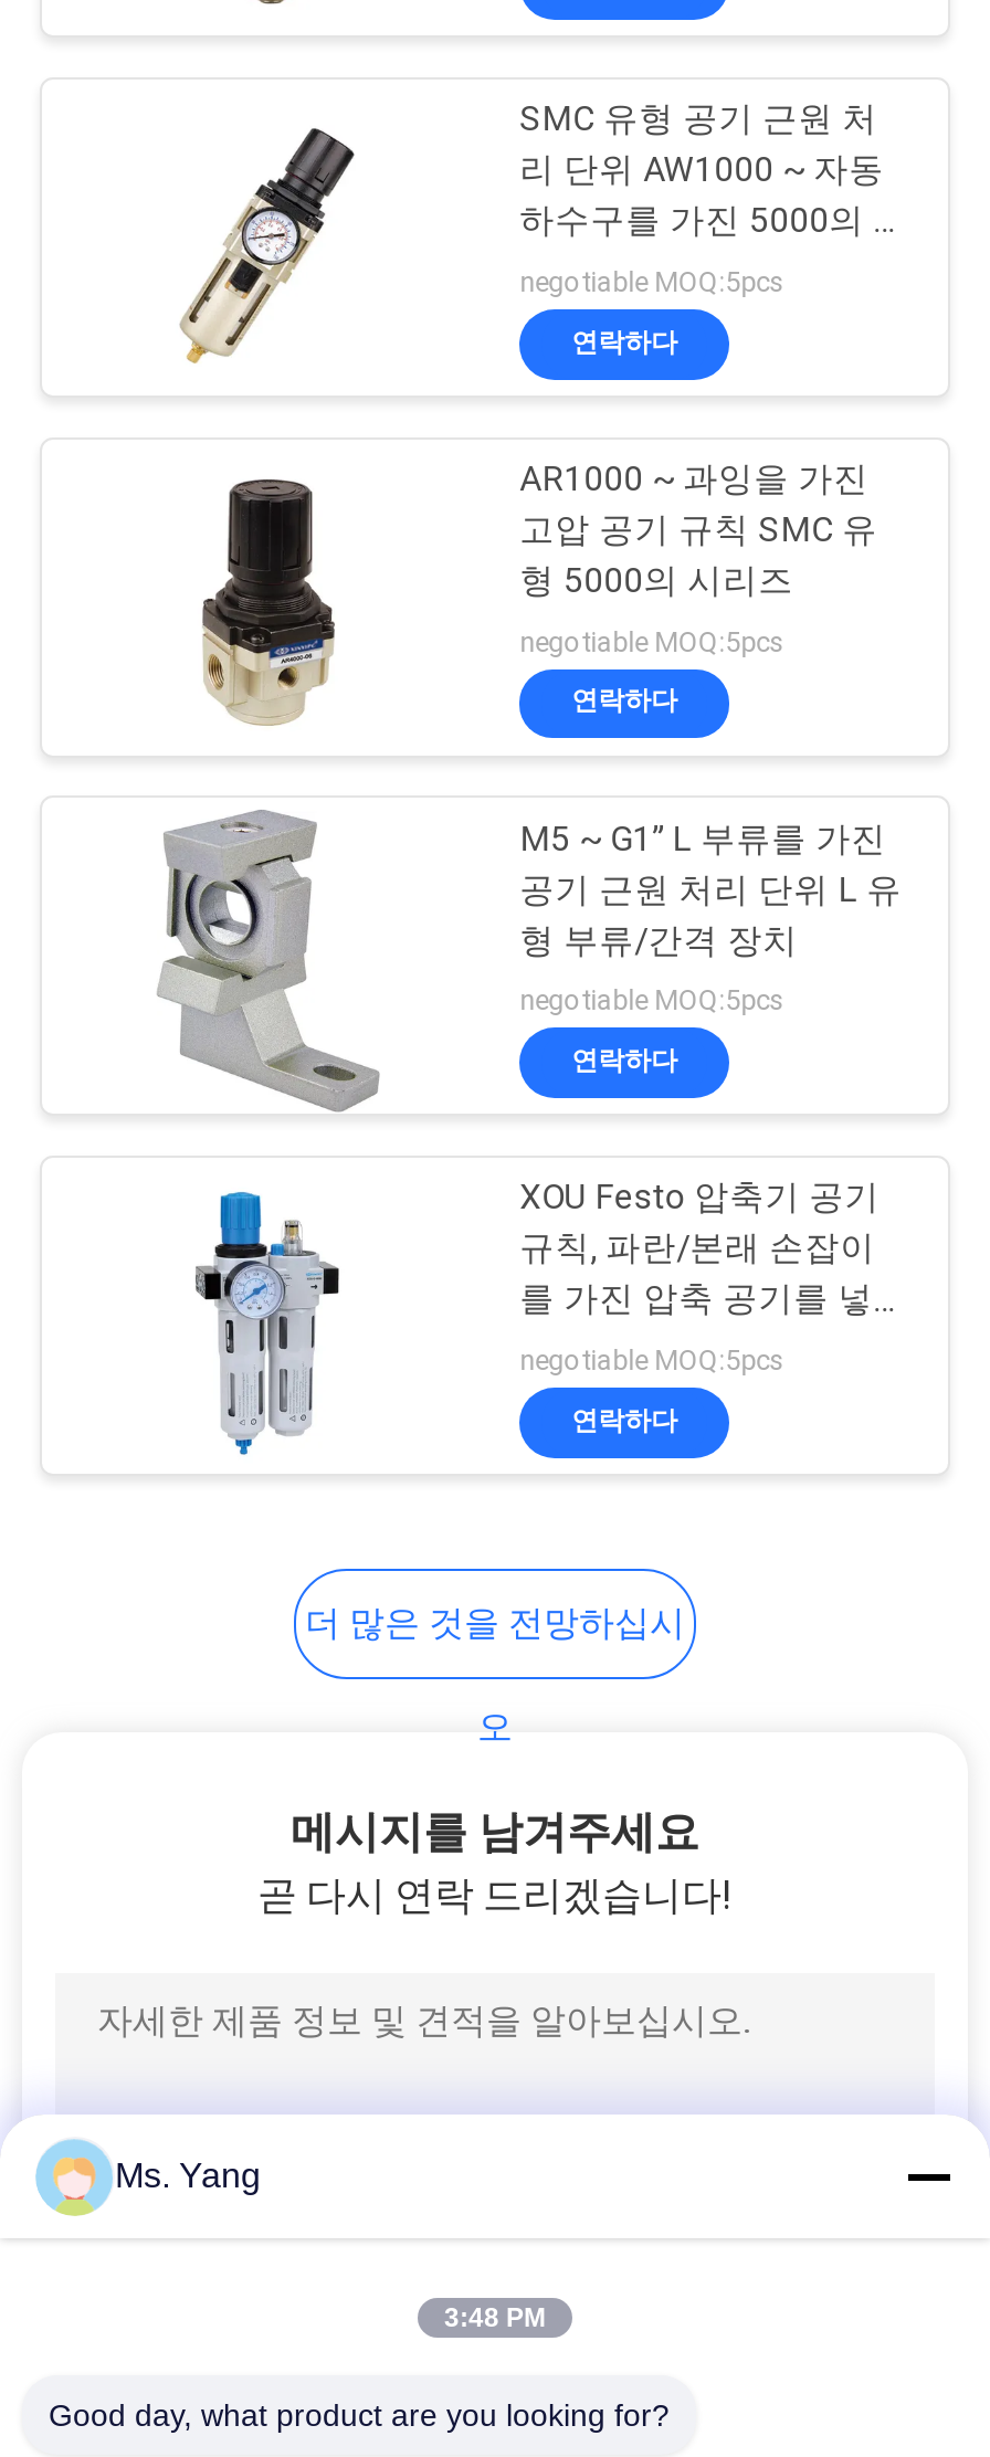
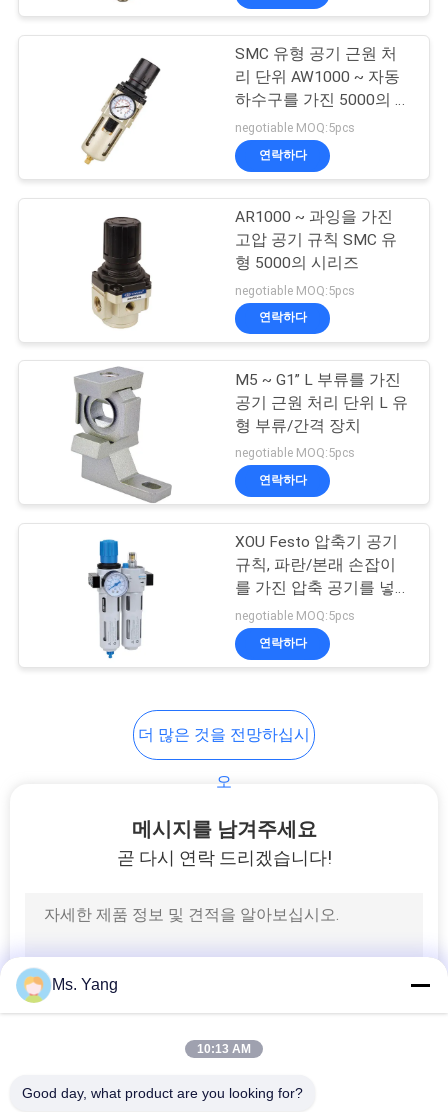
- 3:48 PM
+ 10:13 AM
